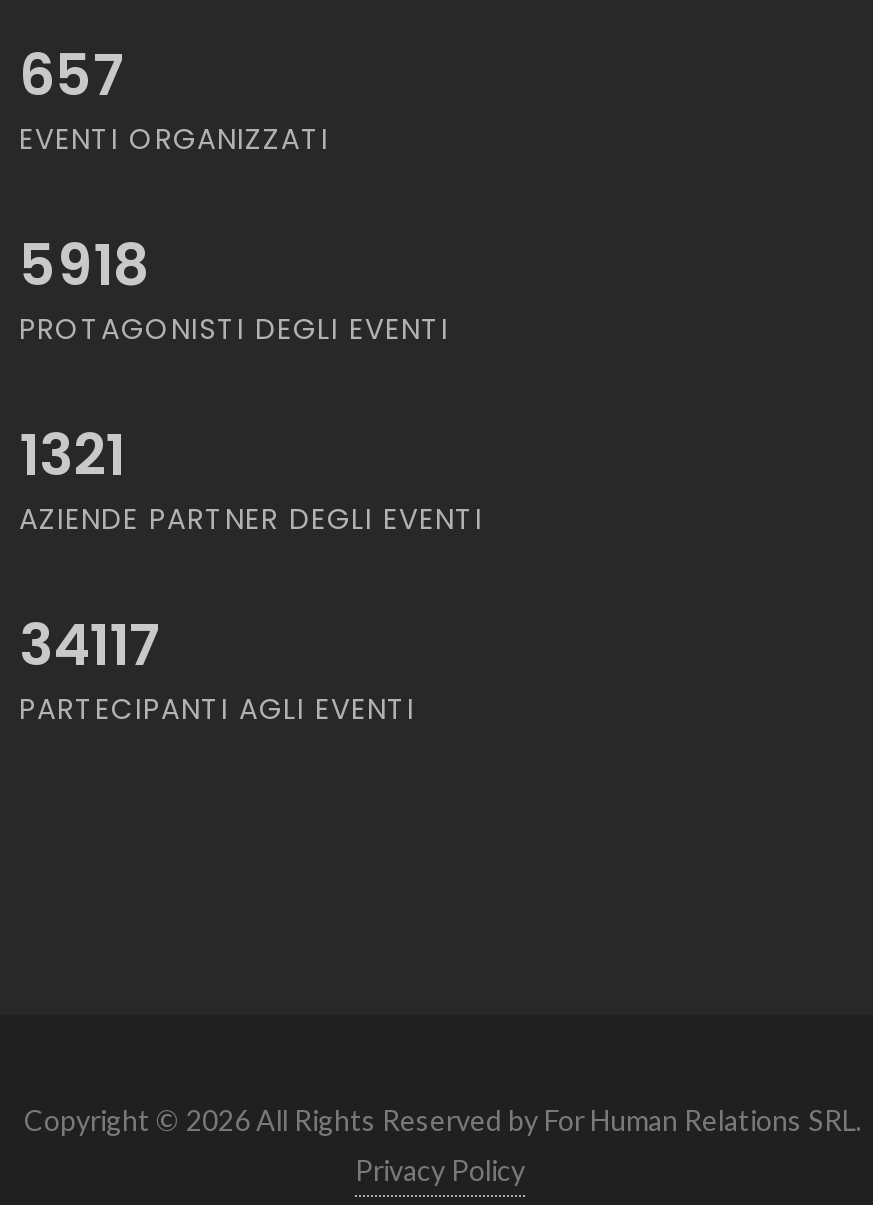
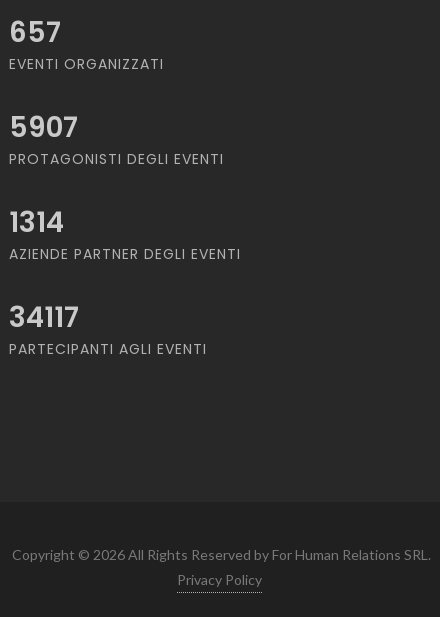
- 5918
+ 5907

- 1321
+ 1314
